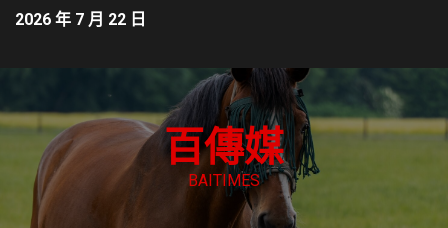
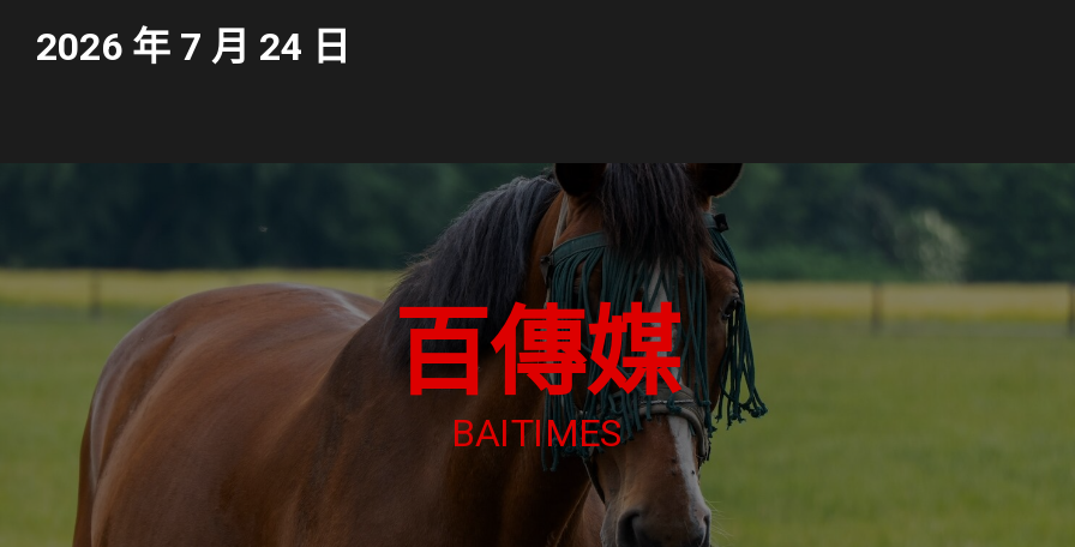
- 2026 年 7 月 22 日
+ 2026 年 7 月 24 日
